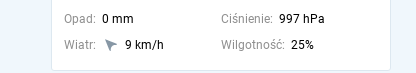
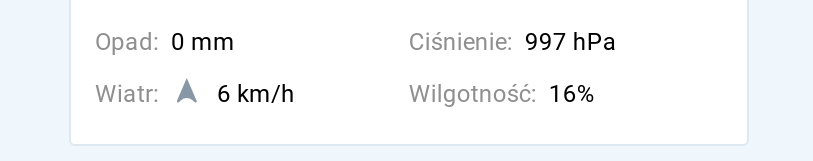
- 9 km/h
+ 6 km/h

- Wilgotność: 25%
+ Wilgotność: 16%
